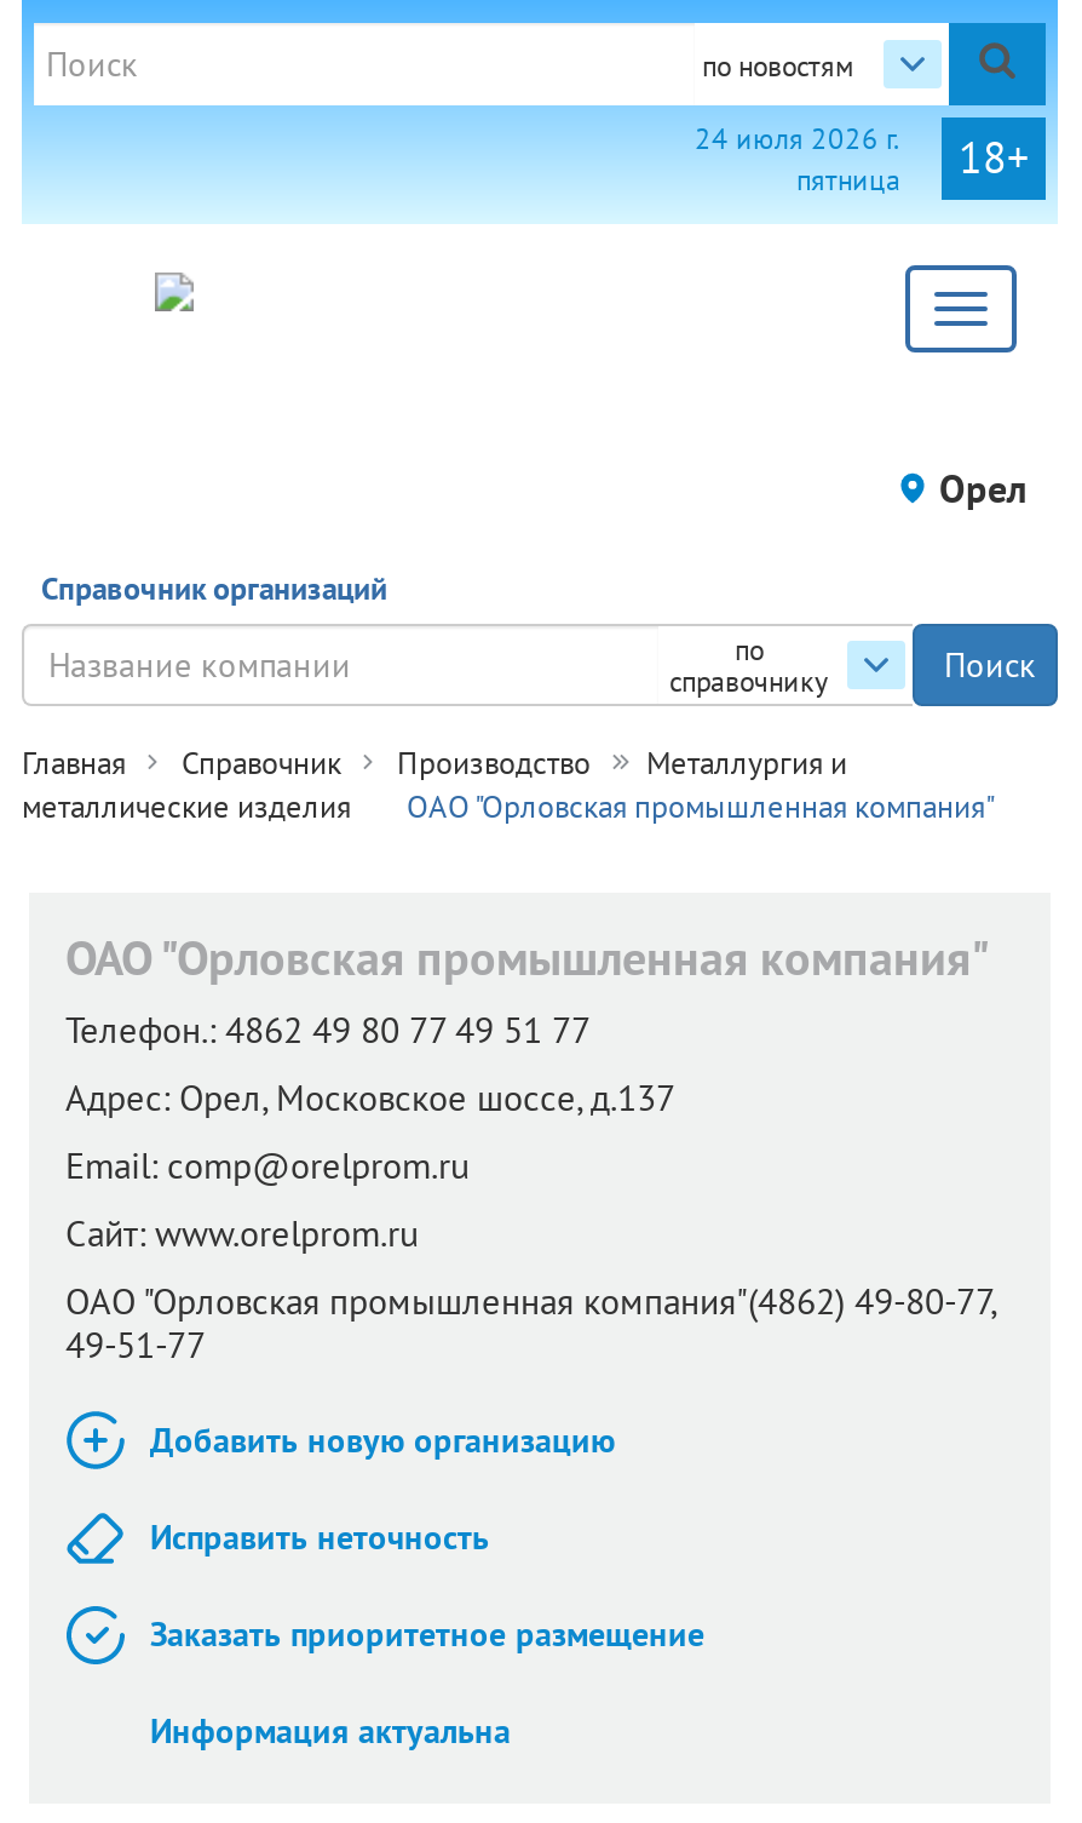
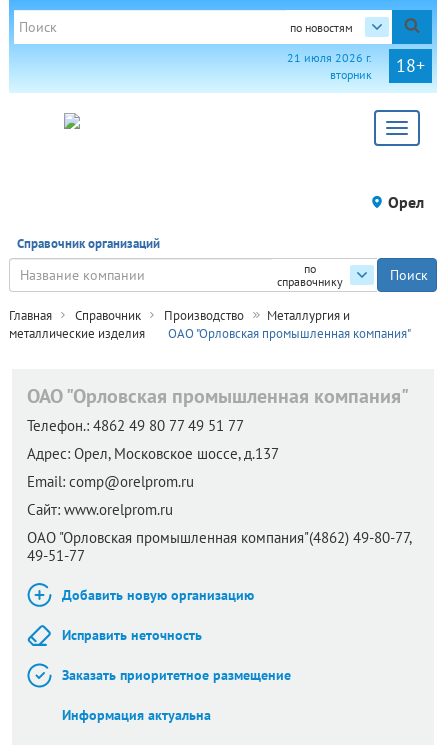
- 24 июля 2026 г.
- пятница
+ 21 июля 2026 г.
+ вторник
